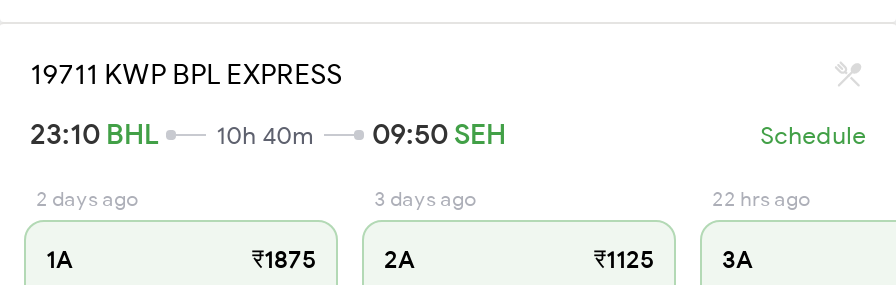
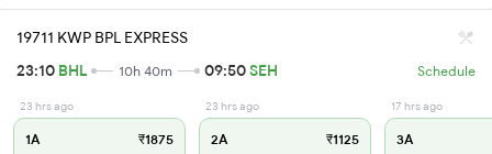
- 2 days ago
+ 23 hrs ago

- 3 days ago
+ 23 hrs ago

- 22 hrs ago
+ 17 hrs ago
